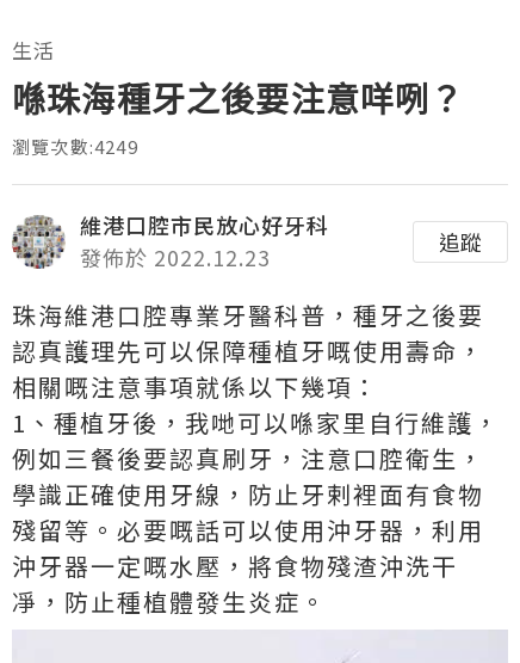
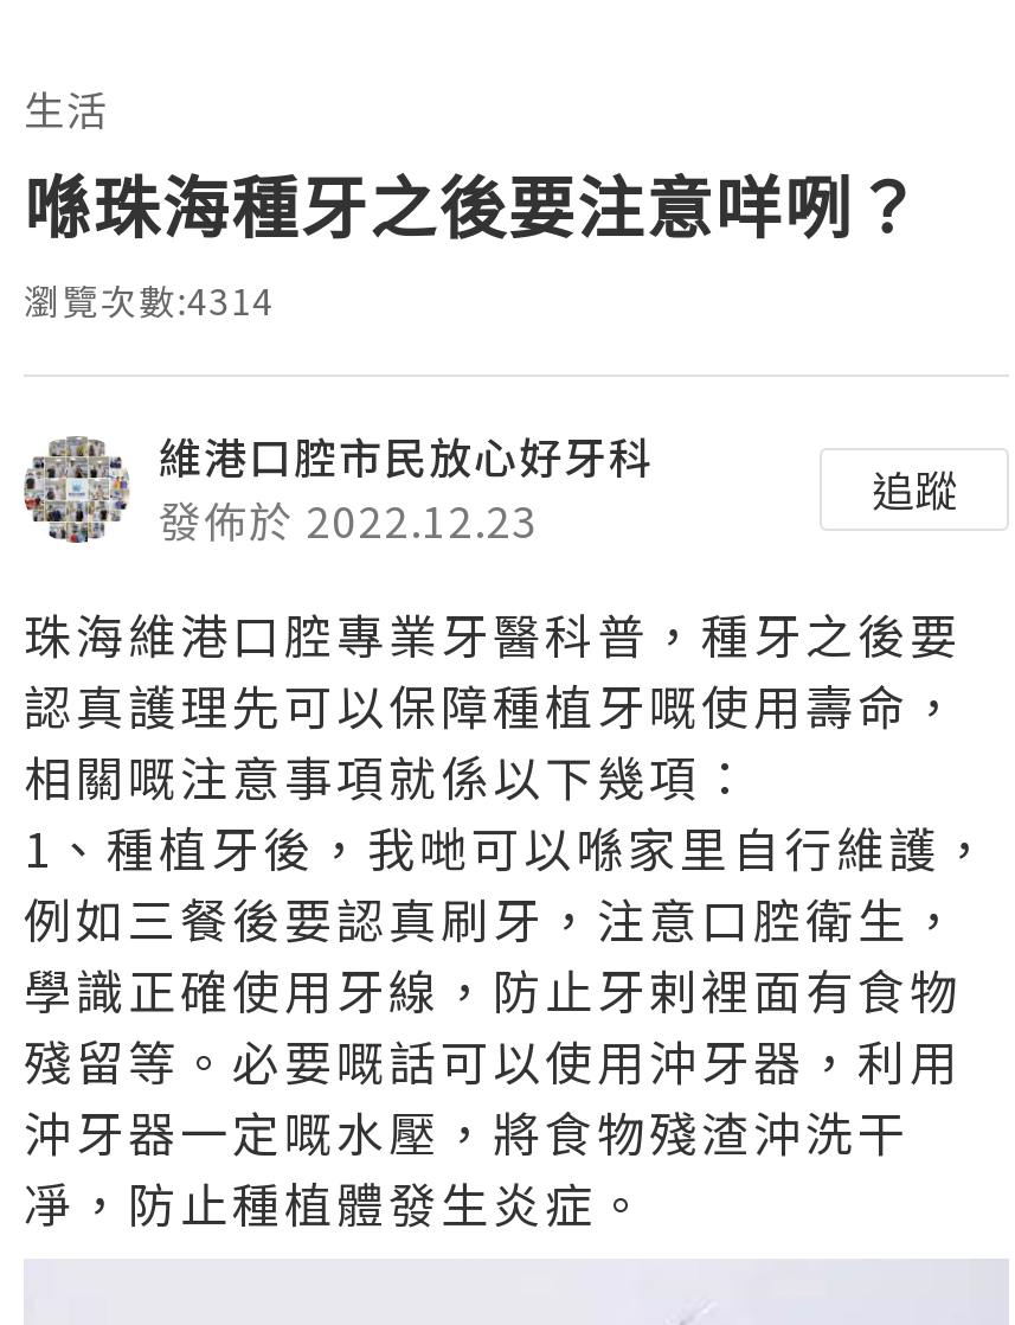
- 瀏覽次數:4249
+ 瀏覽次數:4314
